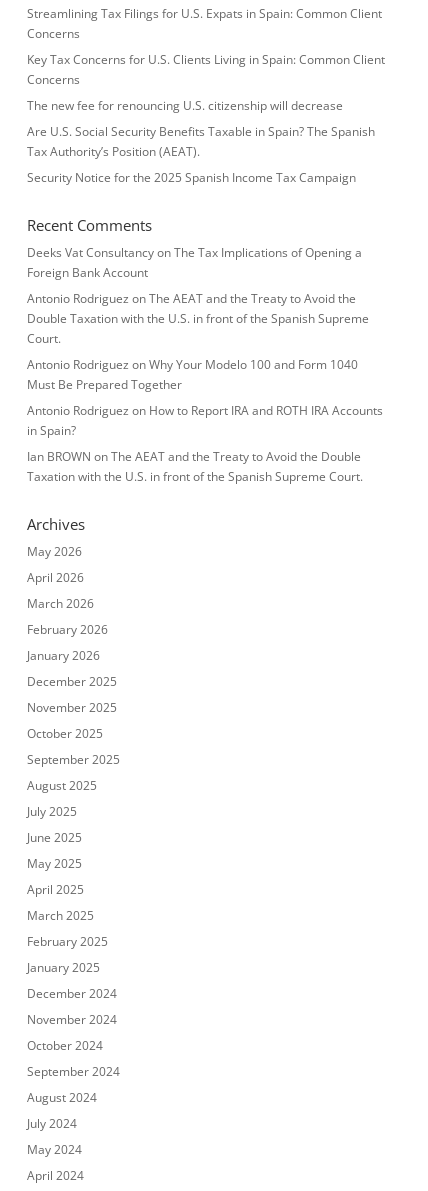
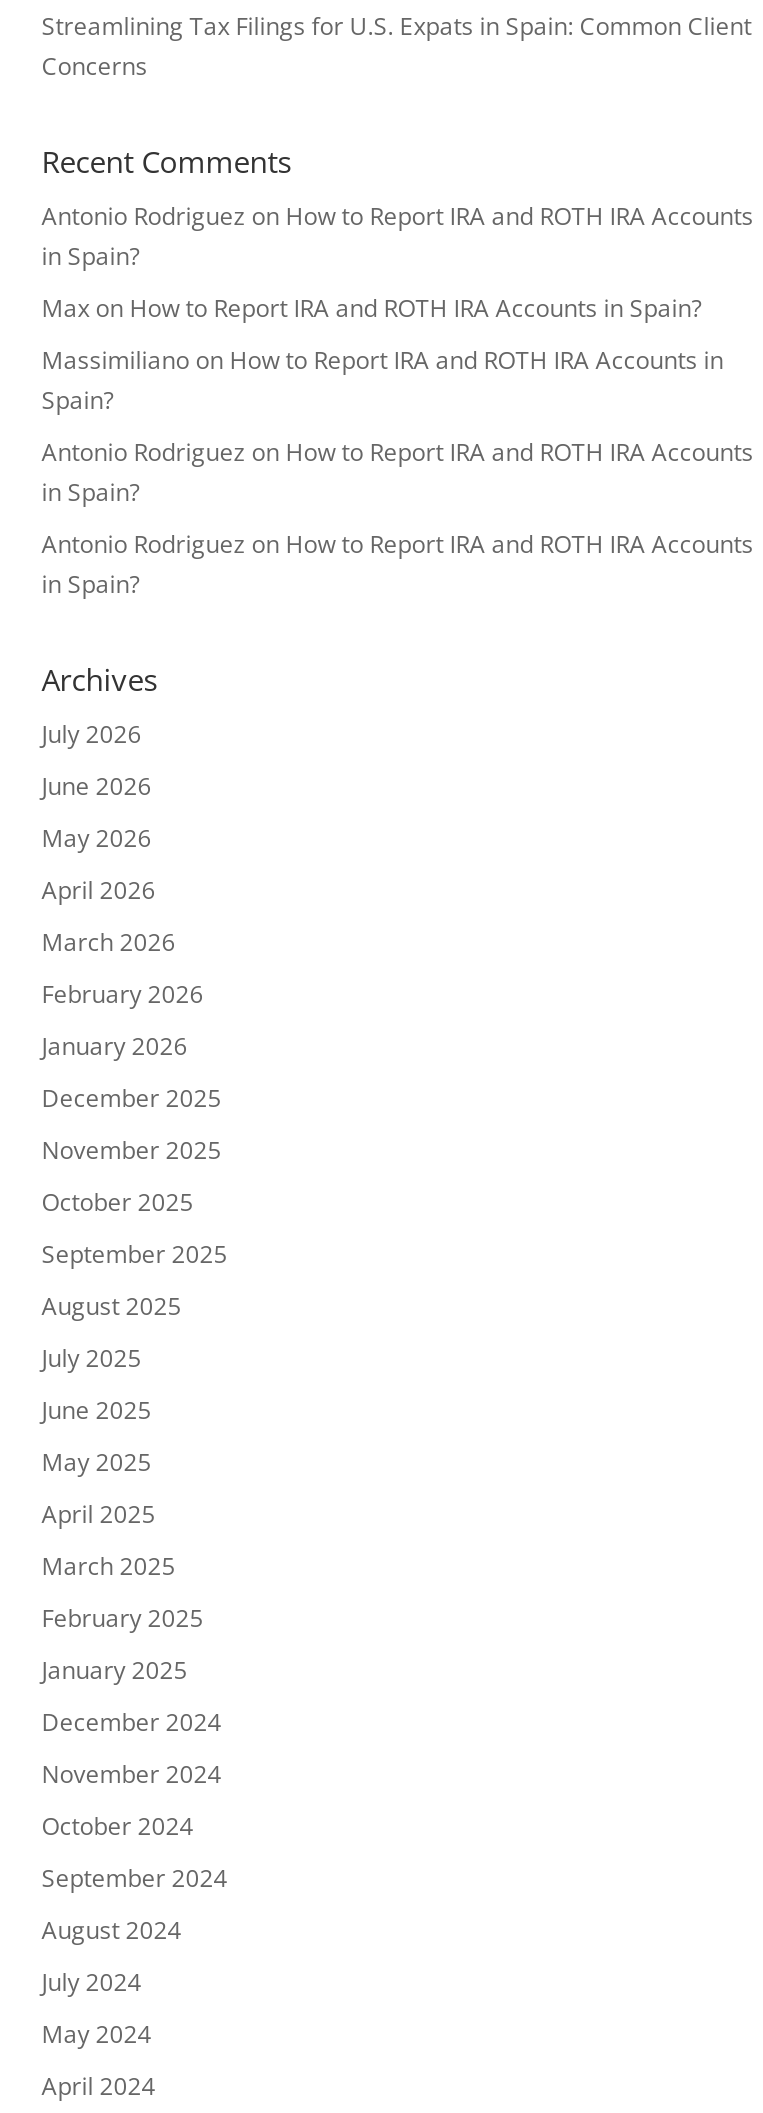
- Key Tax Concerns for U.S. Clients Living in Spain: Common Client
- Concerns
- The new fee for renouncing U.S. citizenship will decrease
- Are U.S. Social Security Benefits Taxable in Spain? The Spanish
- Tax Authority’s Position (AEAT).
- Security Notice for the 2025 Spanish Income Tax Campaign

- Deeks Vat Consultancy on The Tax Implications of Opening a
- Foreign Bank Account
- Antonio Rodriguez on The AEAT and the Treaty to Avoid the
- Double Taxation with the U.S. in front of the Spanish Supreme
- Court.
- Antonio Rodriguez on Why Your Modelo 100 and Form 1040
- Must Be Prepared Together

moved up: Antonio Rodriguez on How to Report IRA and ROTH IRA Accounts | in Spain?

- Ian BROWN on The AEAT and the Treaty to Avoid the Double
- Taxation with the U.S. in front of the Spanish Supreme Court.
+ Max on How to Report IRA and ROTH IRA Accounts in Spain?
+ Massimiliano on How to Report IRA and ROTH IRA Accounts in
+ Spain?
+ Antonio Rodriguez on How to Report IRA and ROTH IRA Accounts
+ in Spain?
+ Antonio Rodriguez on How to Report IRA and ROTH IRA Accounts
+ in Spain?

moved up: Archives

+ July 2026
+ June 2026
